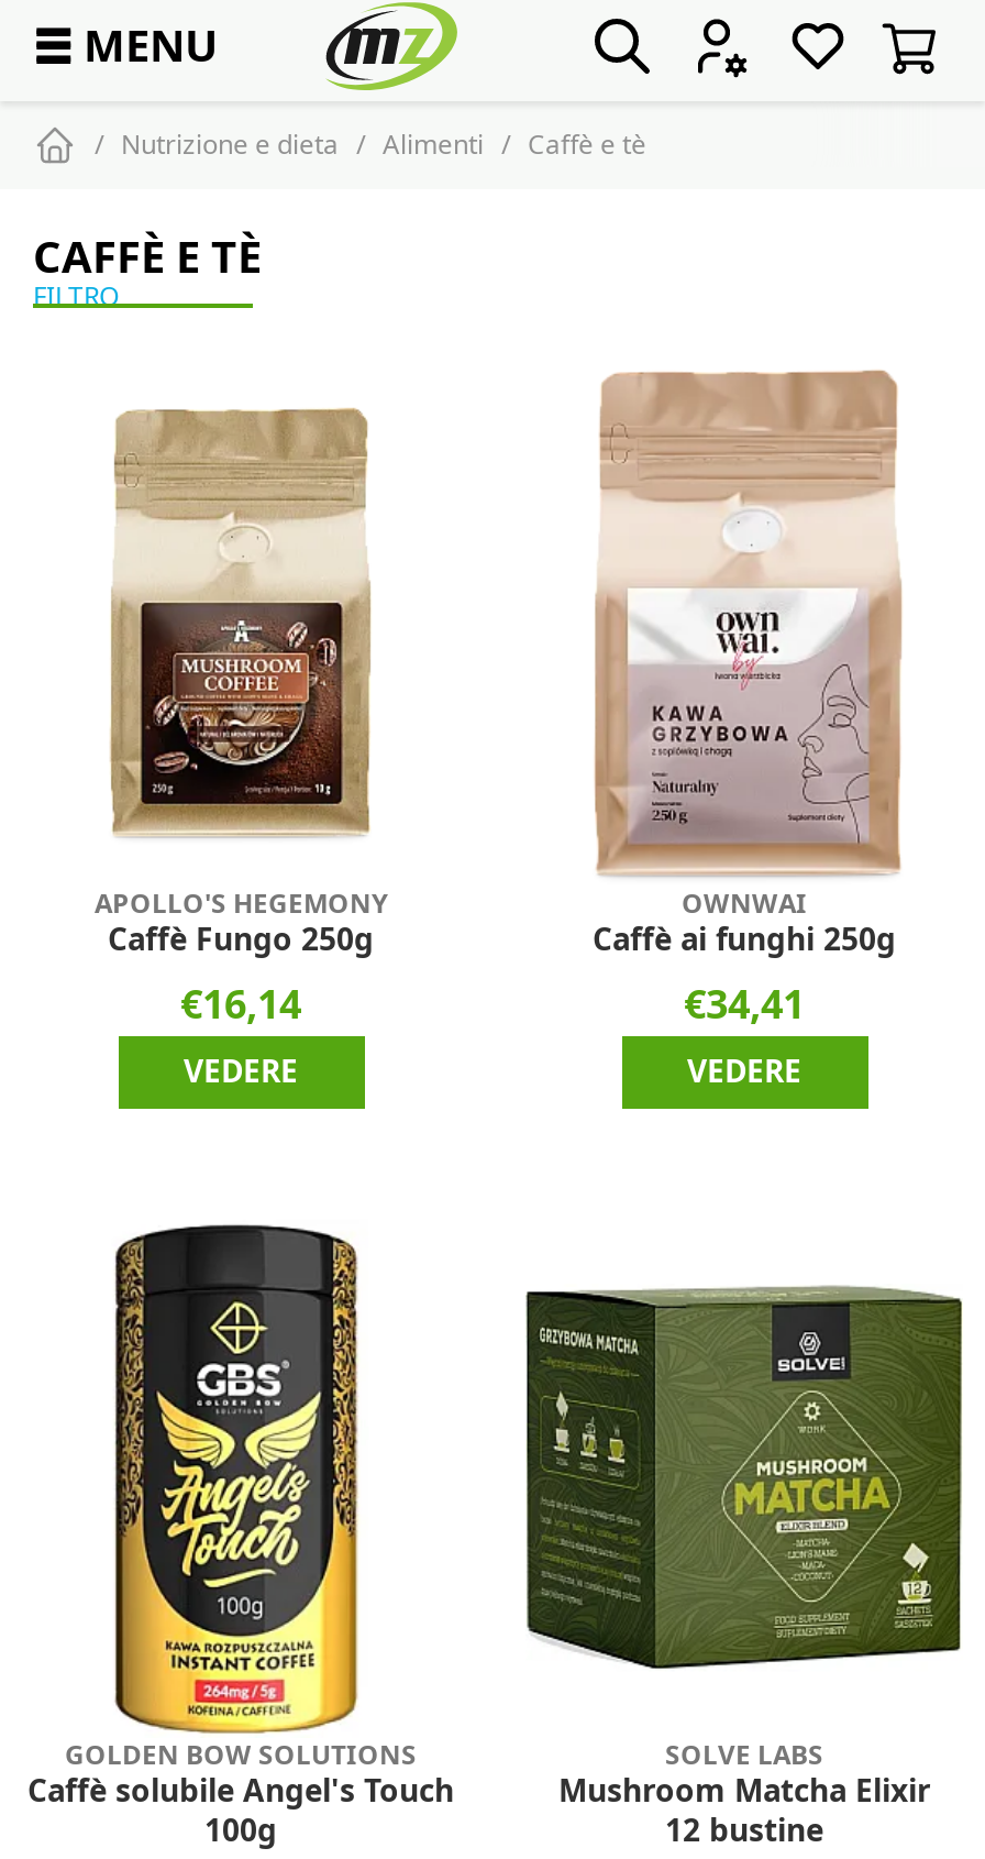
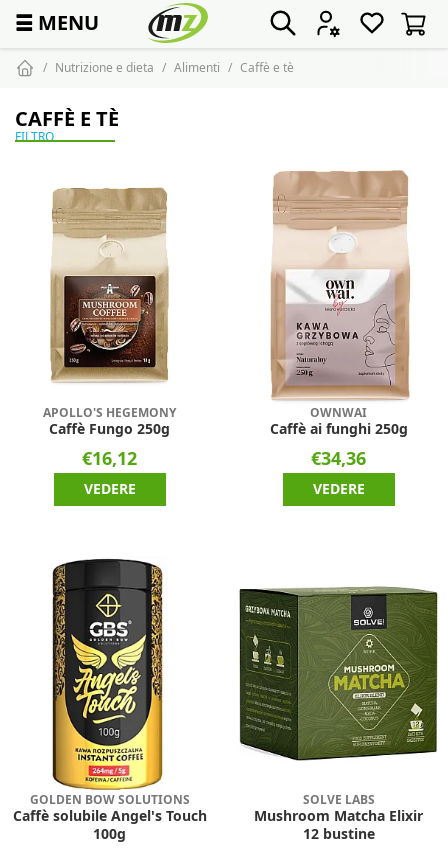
- €16,14
+ €16,12

- €34,41
+ €34,36
